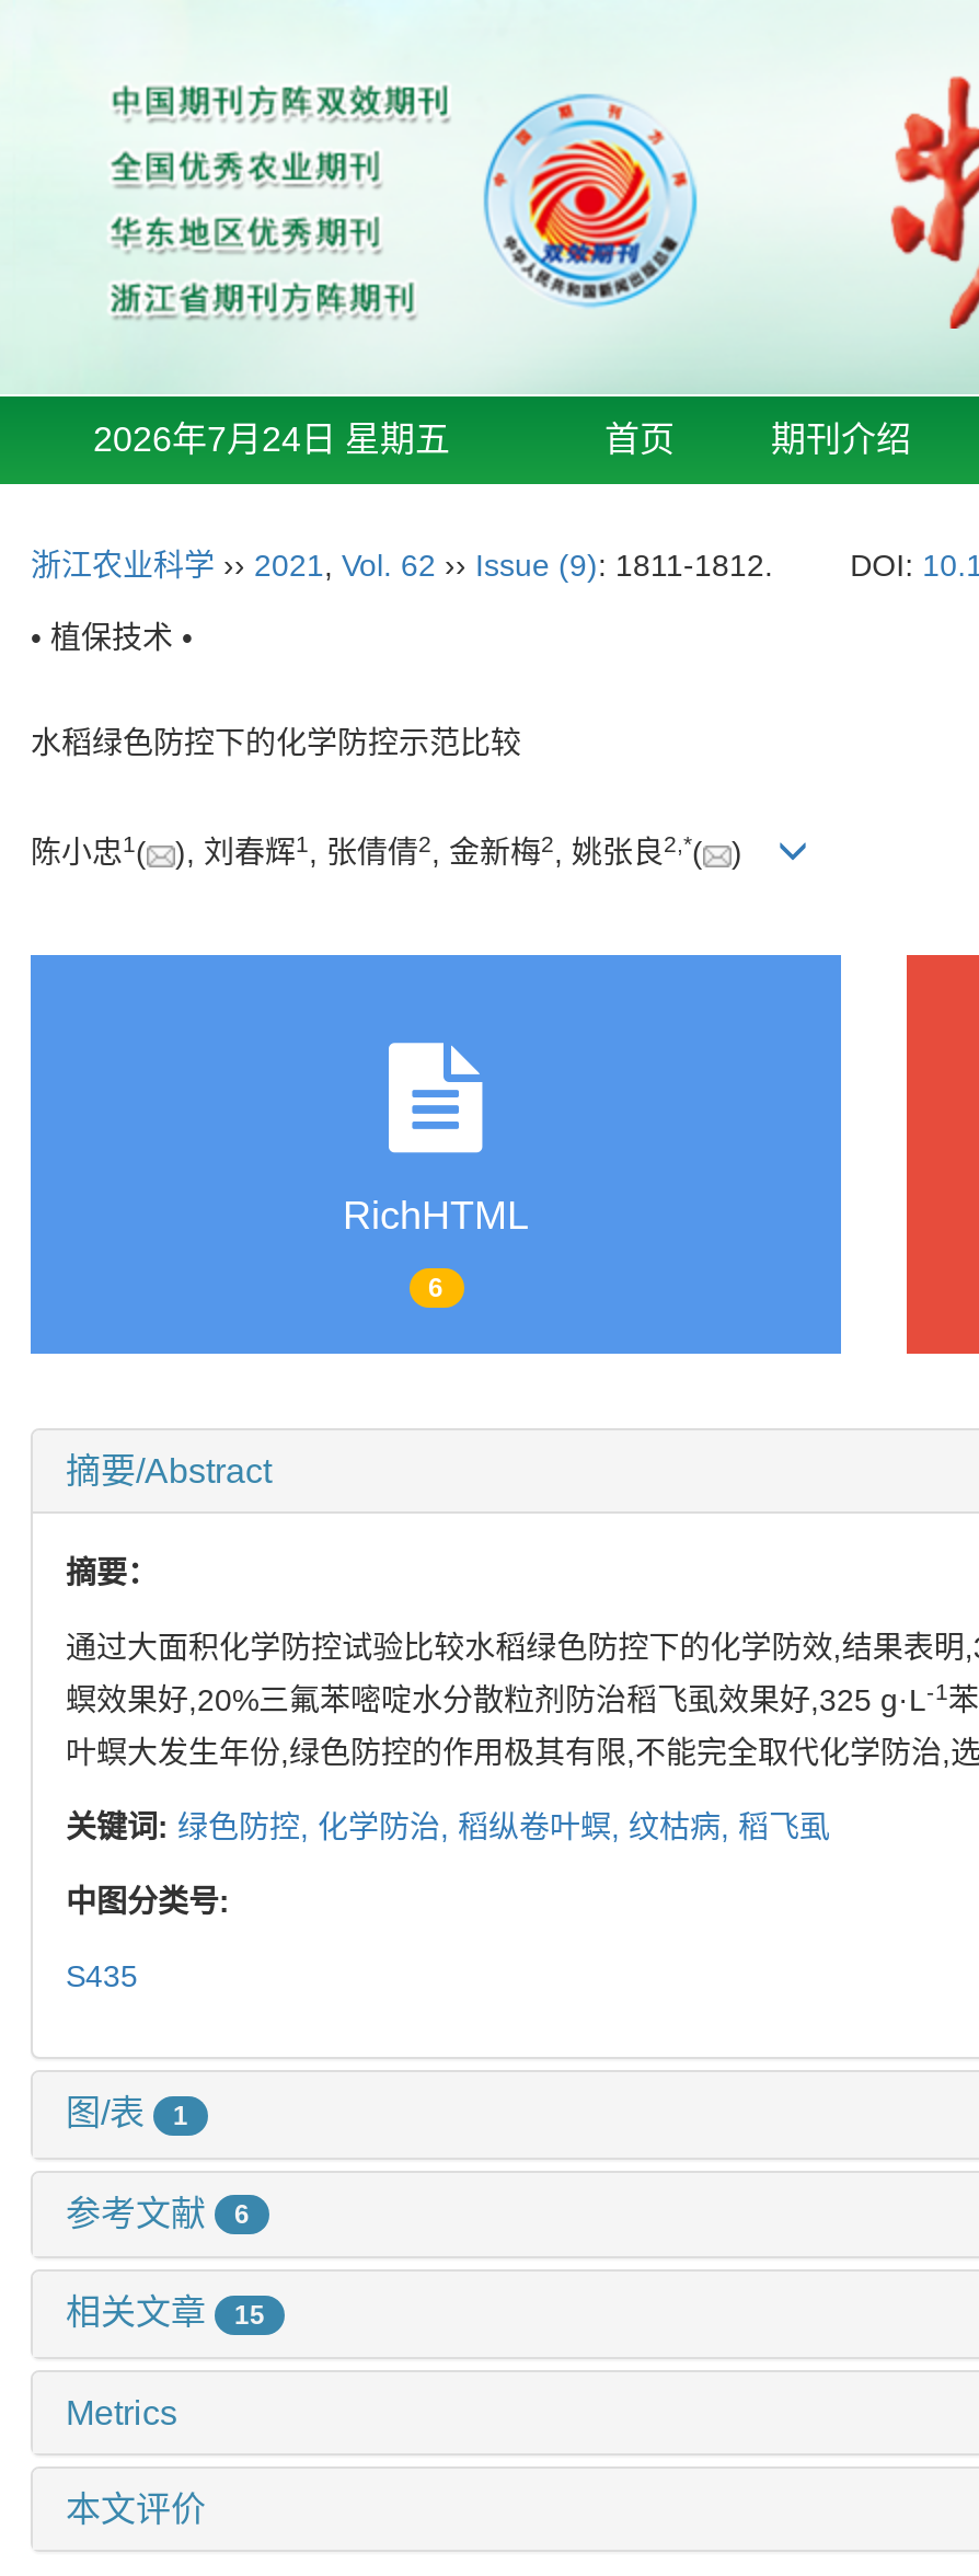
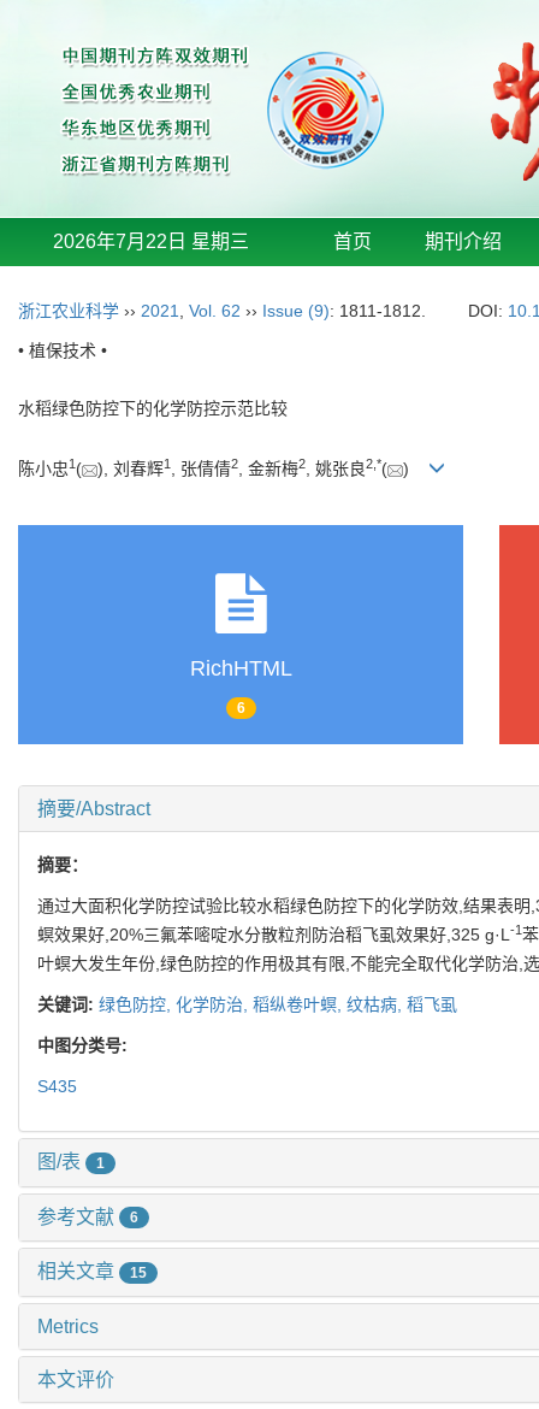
- 2026年7月24日 星期五
+ 2026年7月22日 星期三
